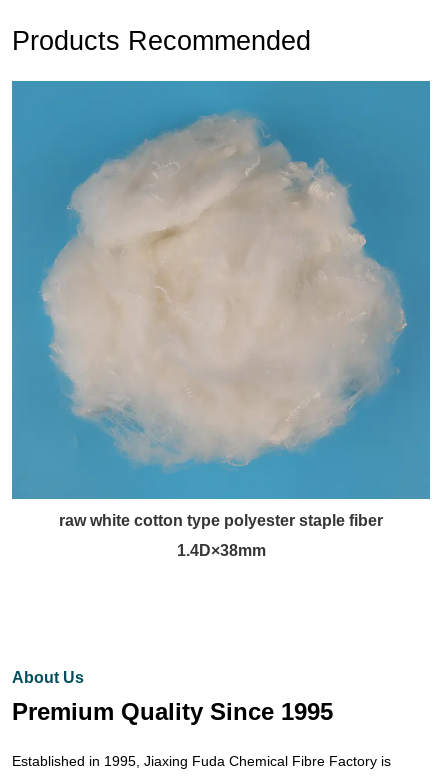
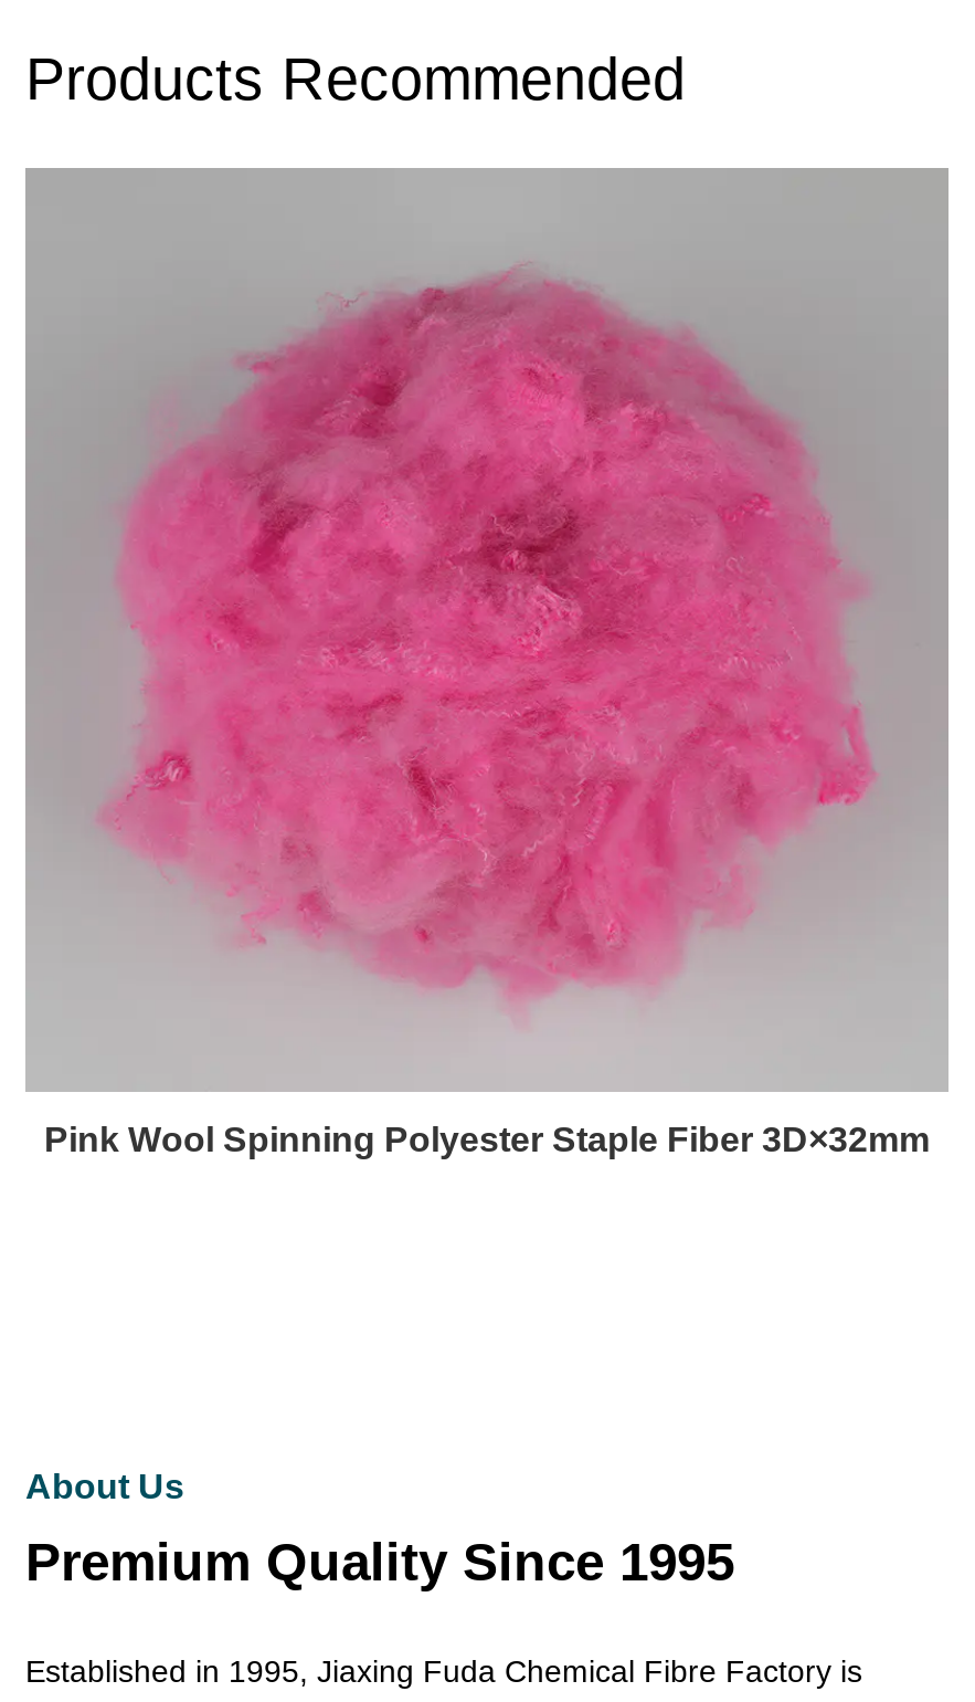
- [image]
- raw white cotton type polyester staple fiber
- 1.4D×38mm
+ [image]
+ Pink Wool Spinning Polyester Staple Fiber 3D×32mm
